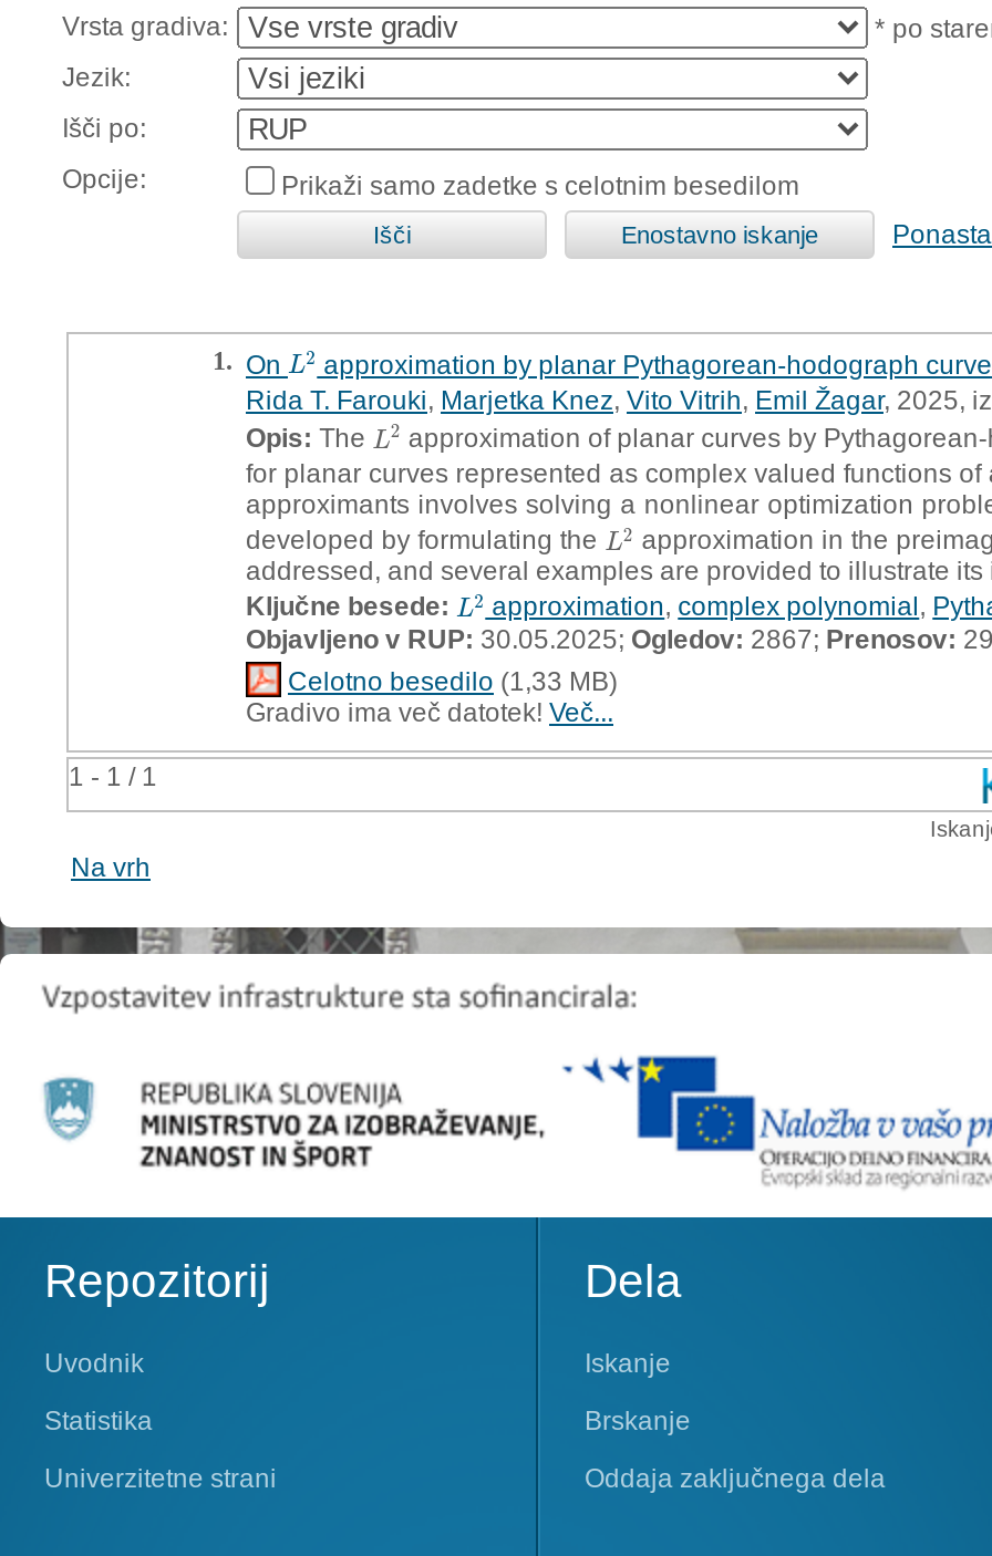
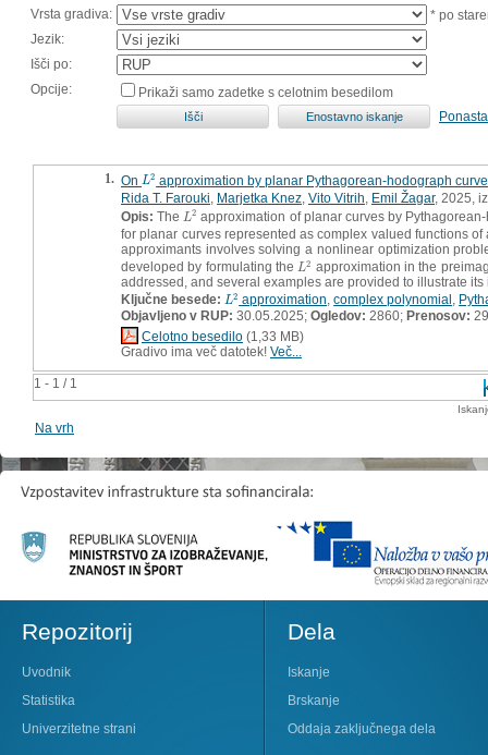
- Objavljeno v RUP: 30.05.2025; Ogledov: 2867; Prenosov: 29
+ Objavljeno v RUP: 30.05.2025; Ogledov: 2860; Prenosov: 29
